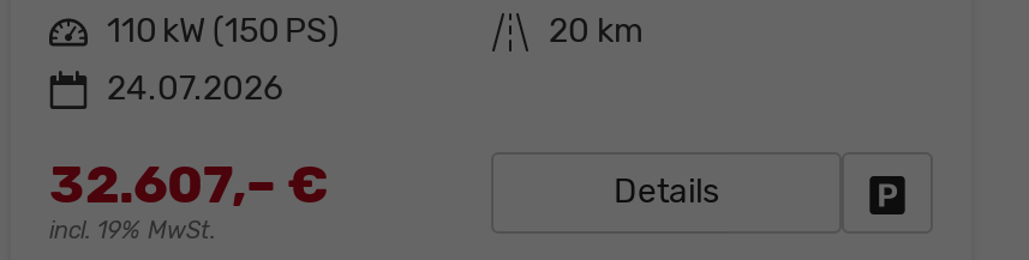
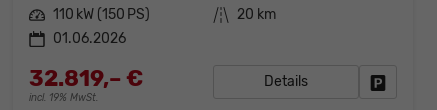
- 24.07.2026
+ 01.06.2026

- 32.607,– €
+ 32.819,– €
